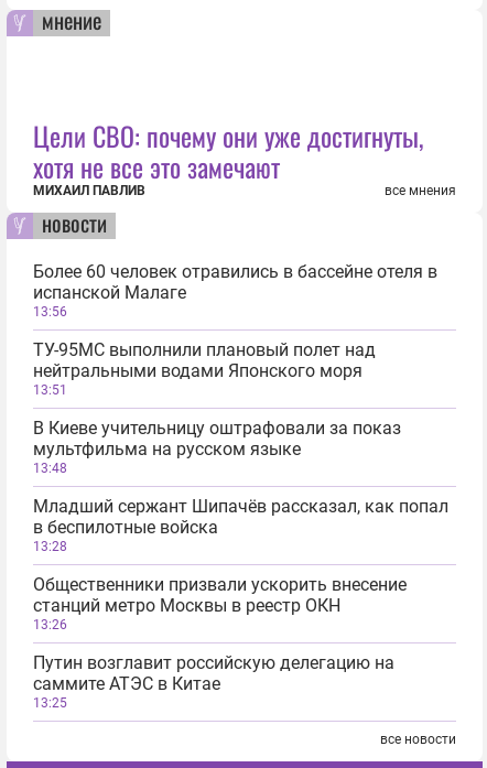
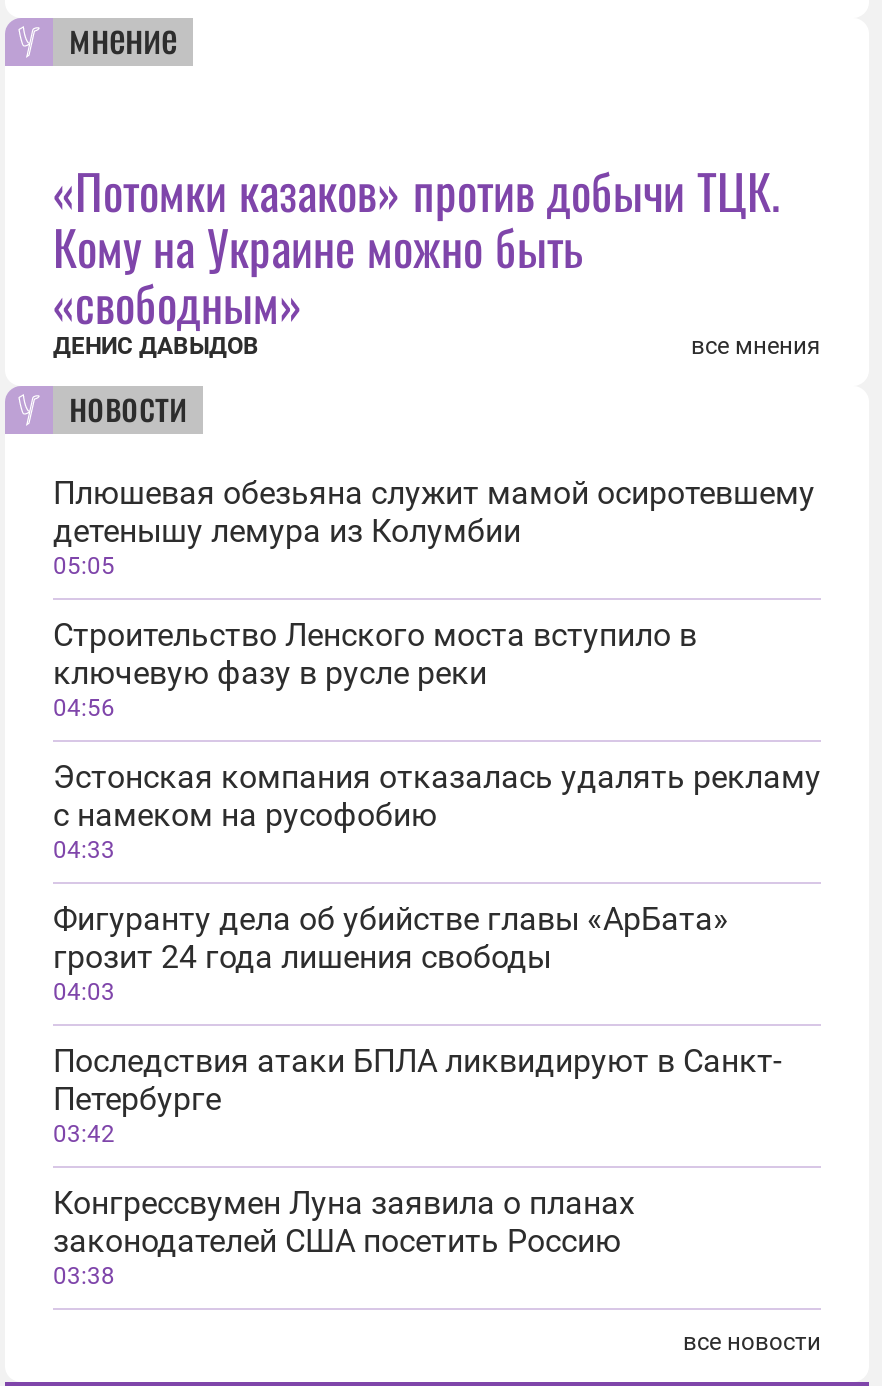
- Цели СВО: почему они уже достигнуты,
- хотя не все это замечают
- МИХАИЛ ПАВЛИВ
+ «Потомки казаков» против добычи ТЦК.
+ Кому на Украине можно быть
+ «свободным»
+ ДЕНИС ДАВЫДОВ

- Более 60 человек отравились в бассейне отеля в
- испанской Малаге
- 13:56
+ Плюшевая обезьяна служит мамой осиротевшему
+ детенышу лемура из Колумбии
+ 05:05

- ТУ-95МС выполнили плановый полет над
- нейтральными водами Японского моря
- 13:51
+ Строительство Ленского моста вступило в
+ ключевую фазу в русле реки
+ 04:56

- В Киеве учительницу оштрафовали за показ
- мультфильма на русском языке
- 13:48
+ Эстонская компания отказалась удалять рекламу
+ с намеком на русофобию
+ 04:33

- Младший сержант Шипачёв рассказал, как попал
- в беспилотные войска
- 13:28
+ Фигуранту дела об убийстве главы «АрБата»
+ грозит 24 года лишения свободы
+ 04:03

- Общественники призвали ускорить внесение
- станций метро Москвы в реестр ОКН
- 13:26
+ Последствия атаки БПЛА ликвидируют в Санкт-
+ Петербурге
+ 03:42

- Путин возглавит российскую делегацию на
- саммите АТЭС в Китае
- 13:25
+ Конгрессвумен Луна заявила о планах
+ законодателей США посетить Россию
+ 03:38
